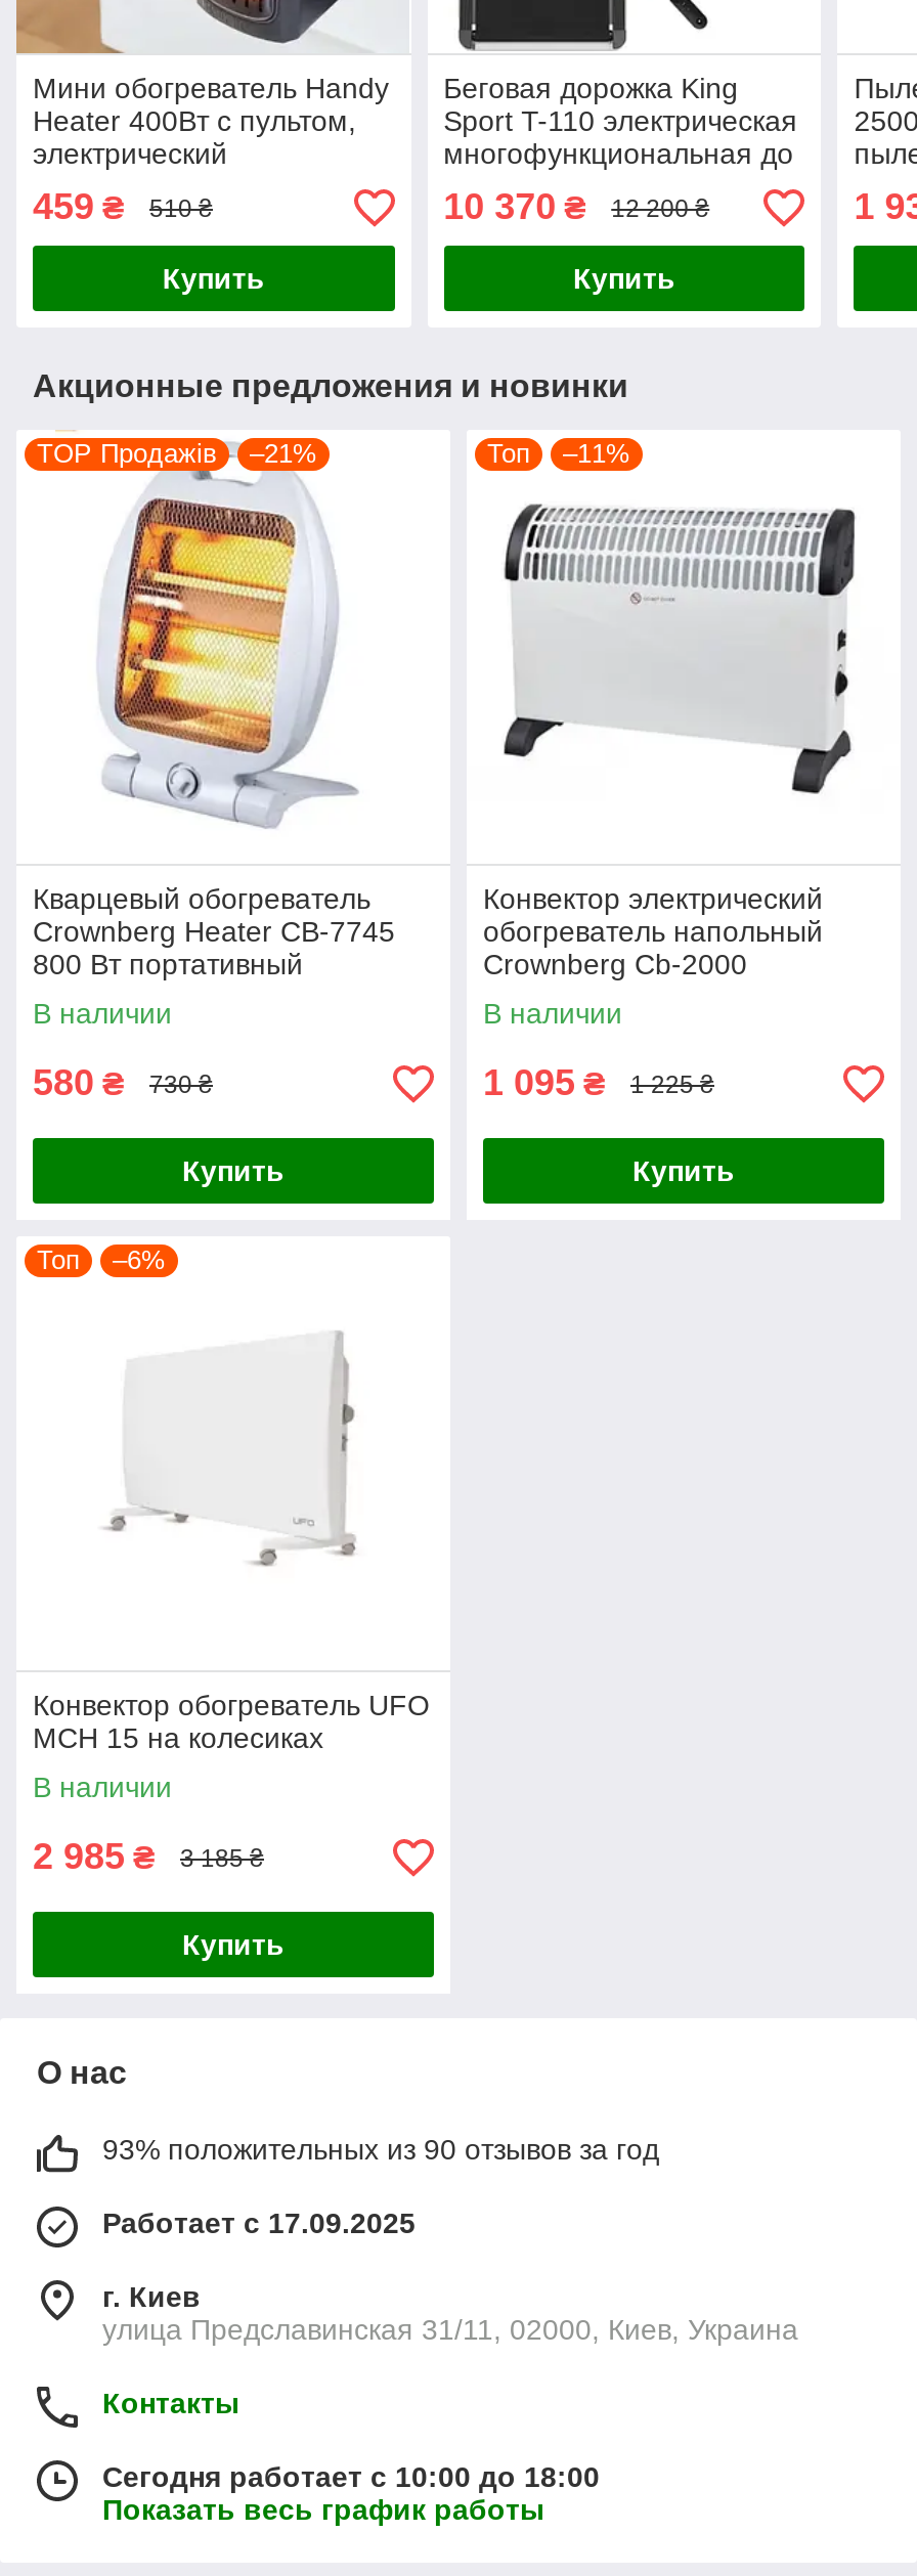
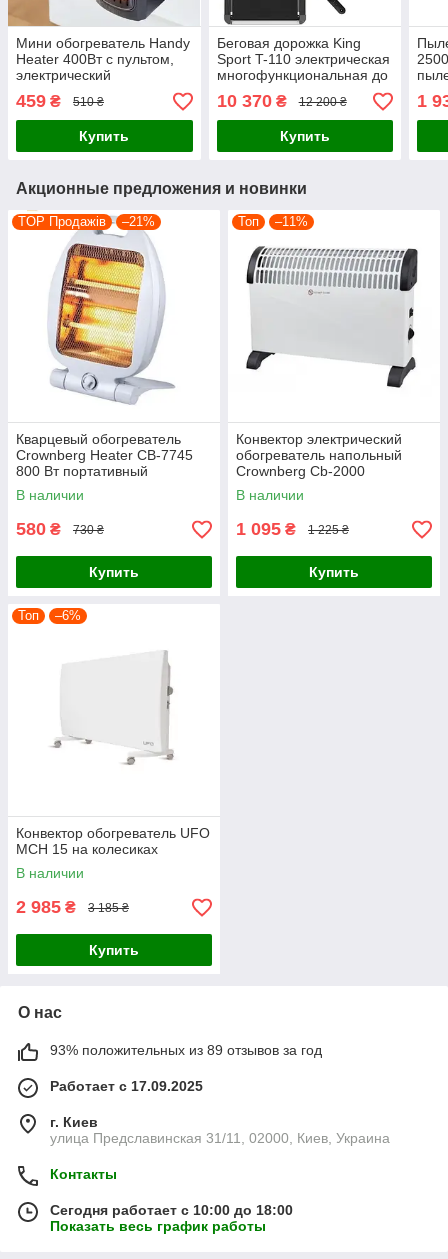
- 93% положительных из 90 отзывов за год
+ 93% положительных из 89 отзывов за год
